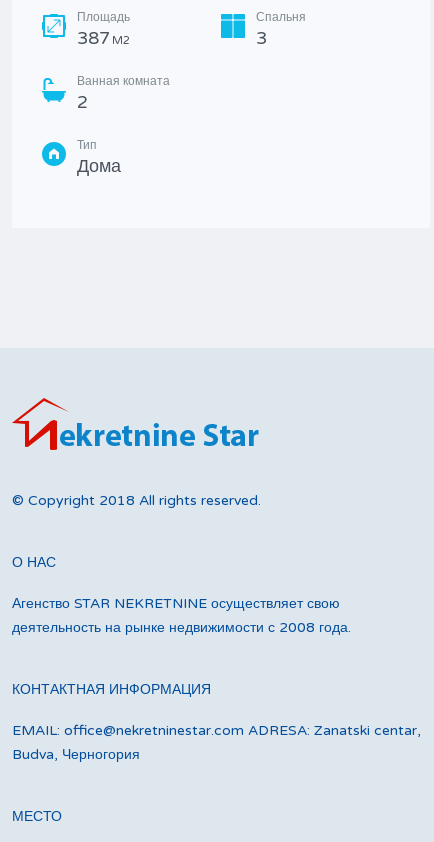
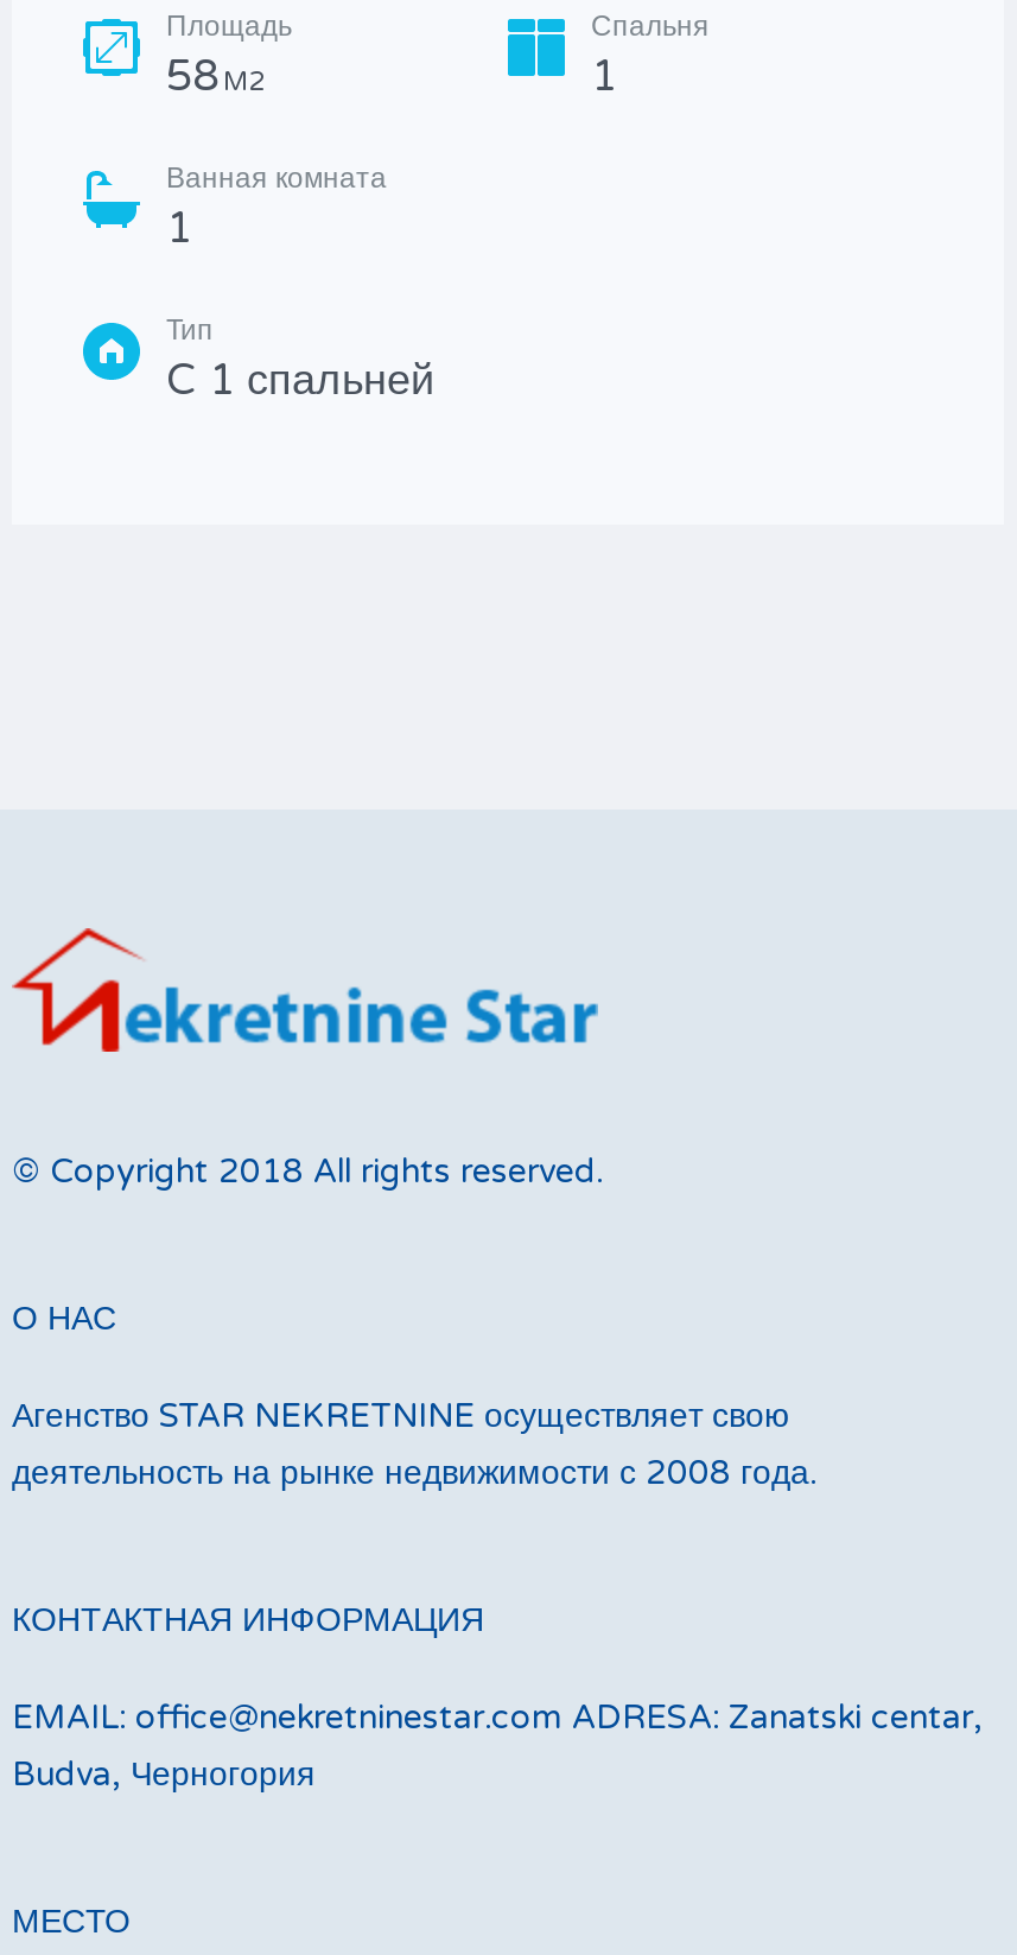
- 387 M2
+ 58 M2

- 3
+ 1

- 2
+ 1

- Дома
+ C 1 спальней
